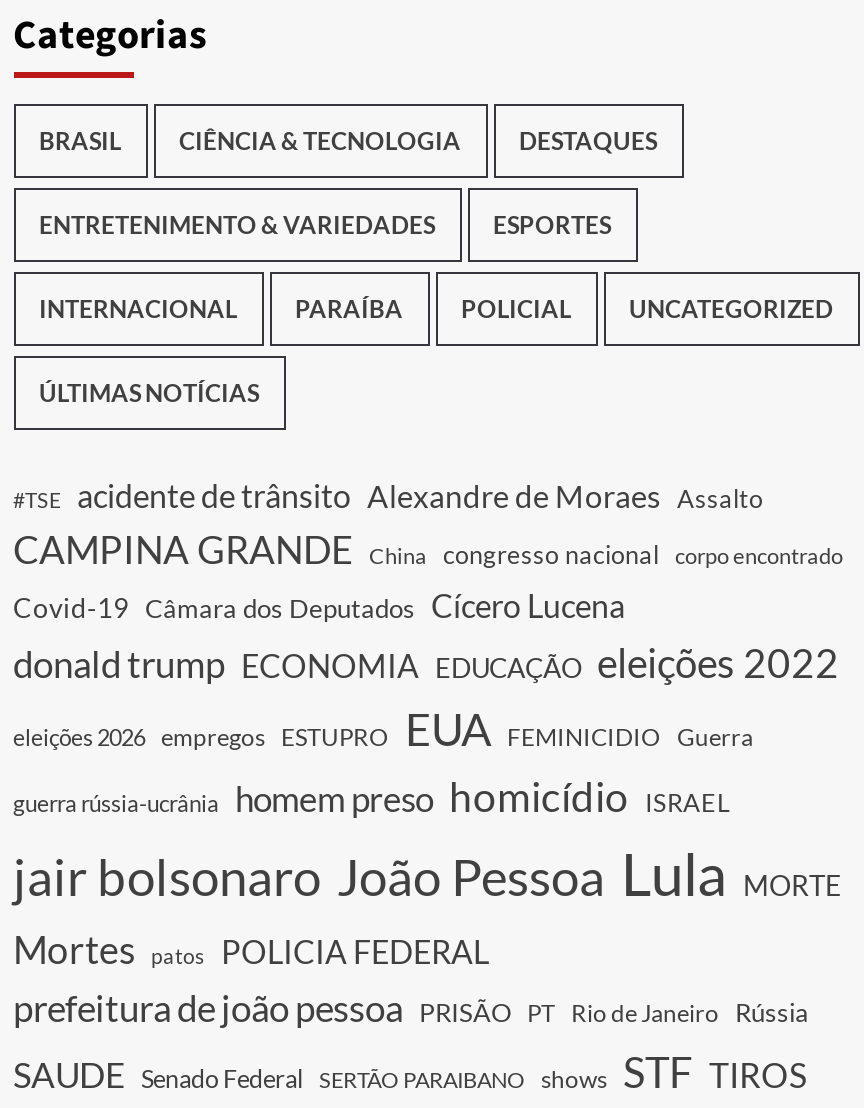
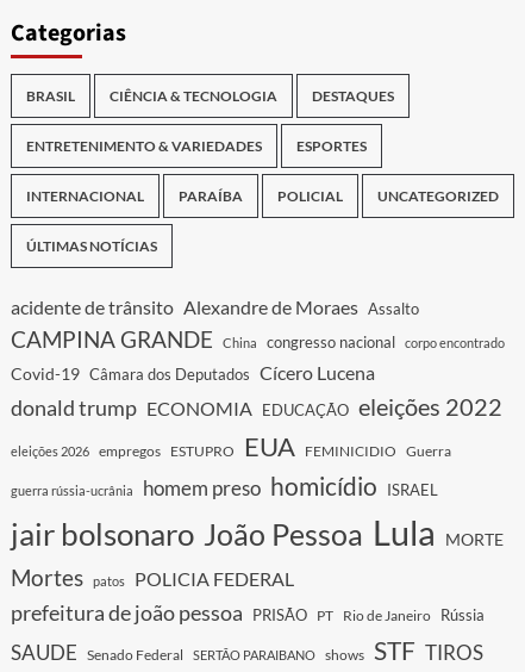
- #TSE
